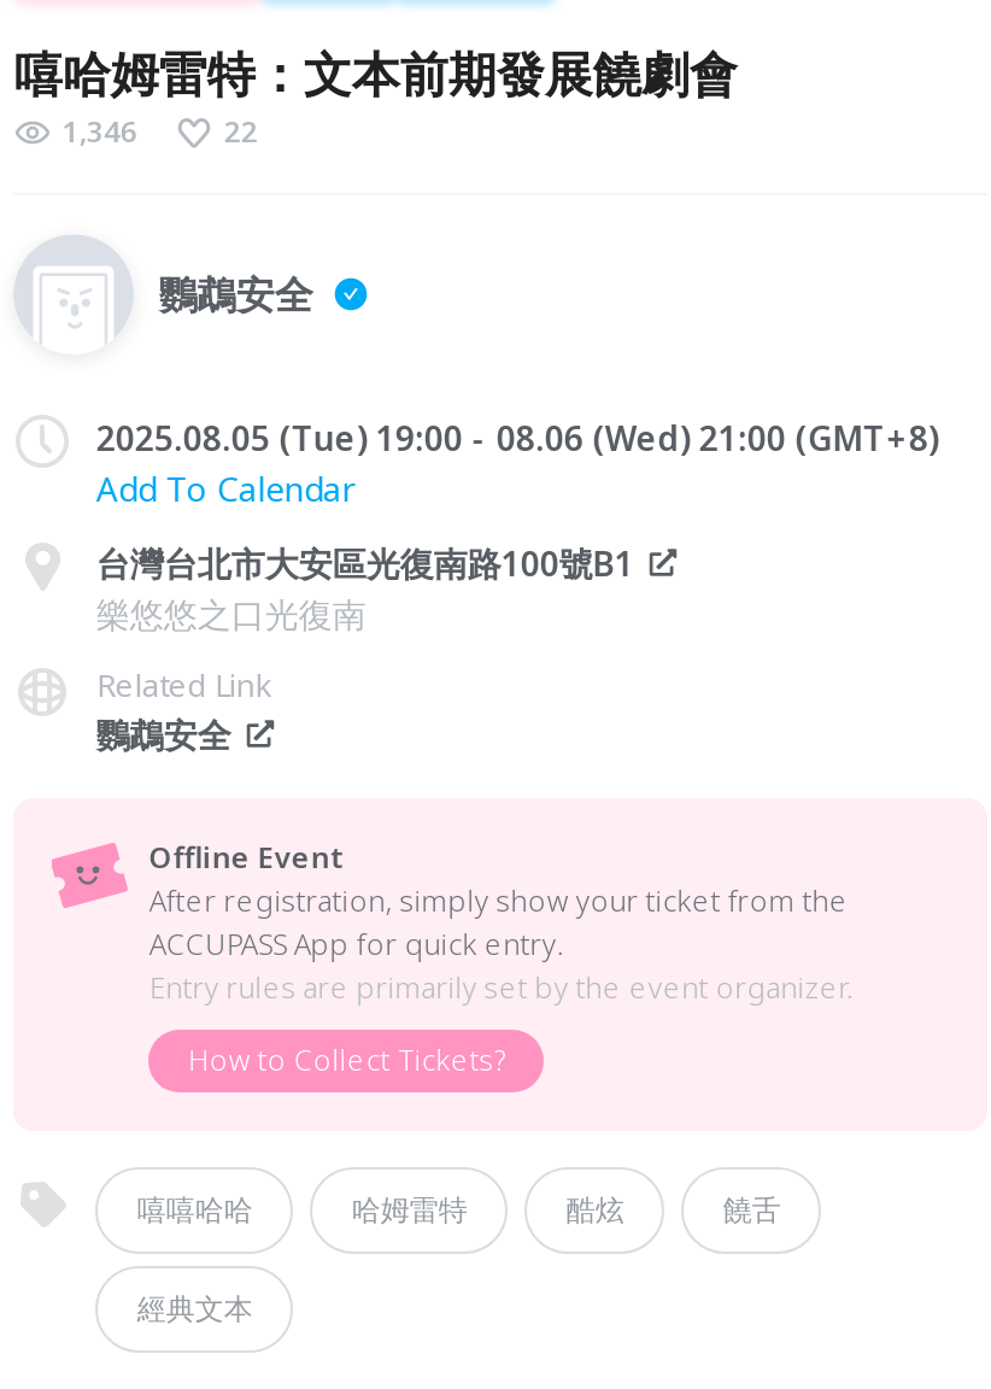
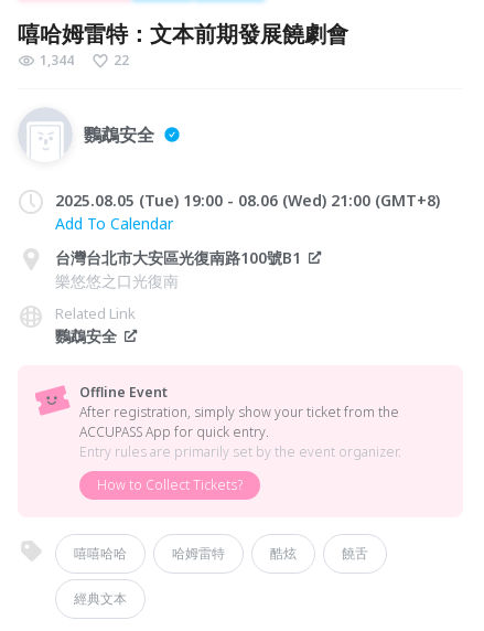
- 1,346
+ 1,344
